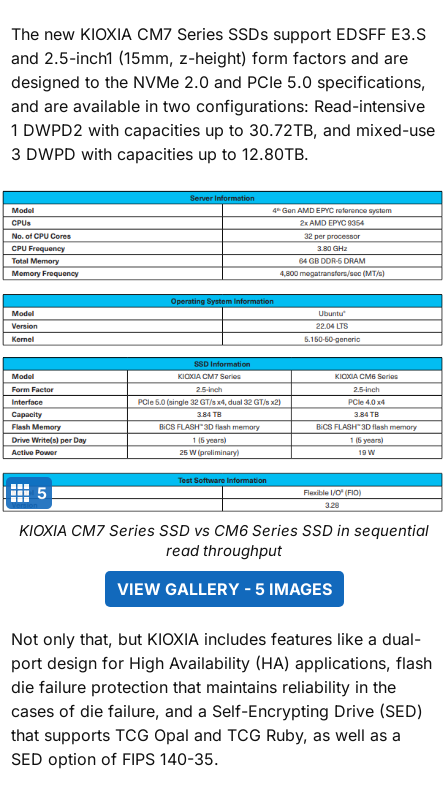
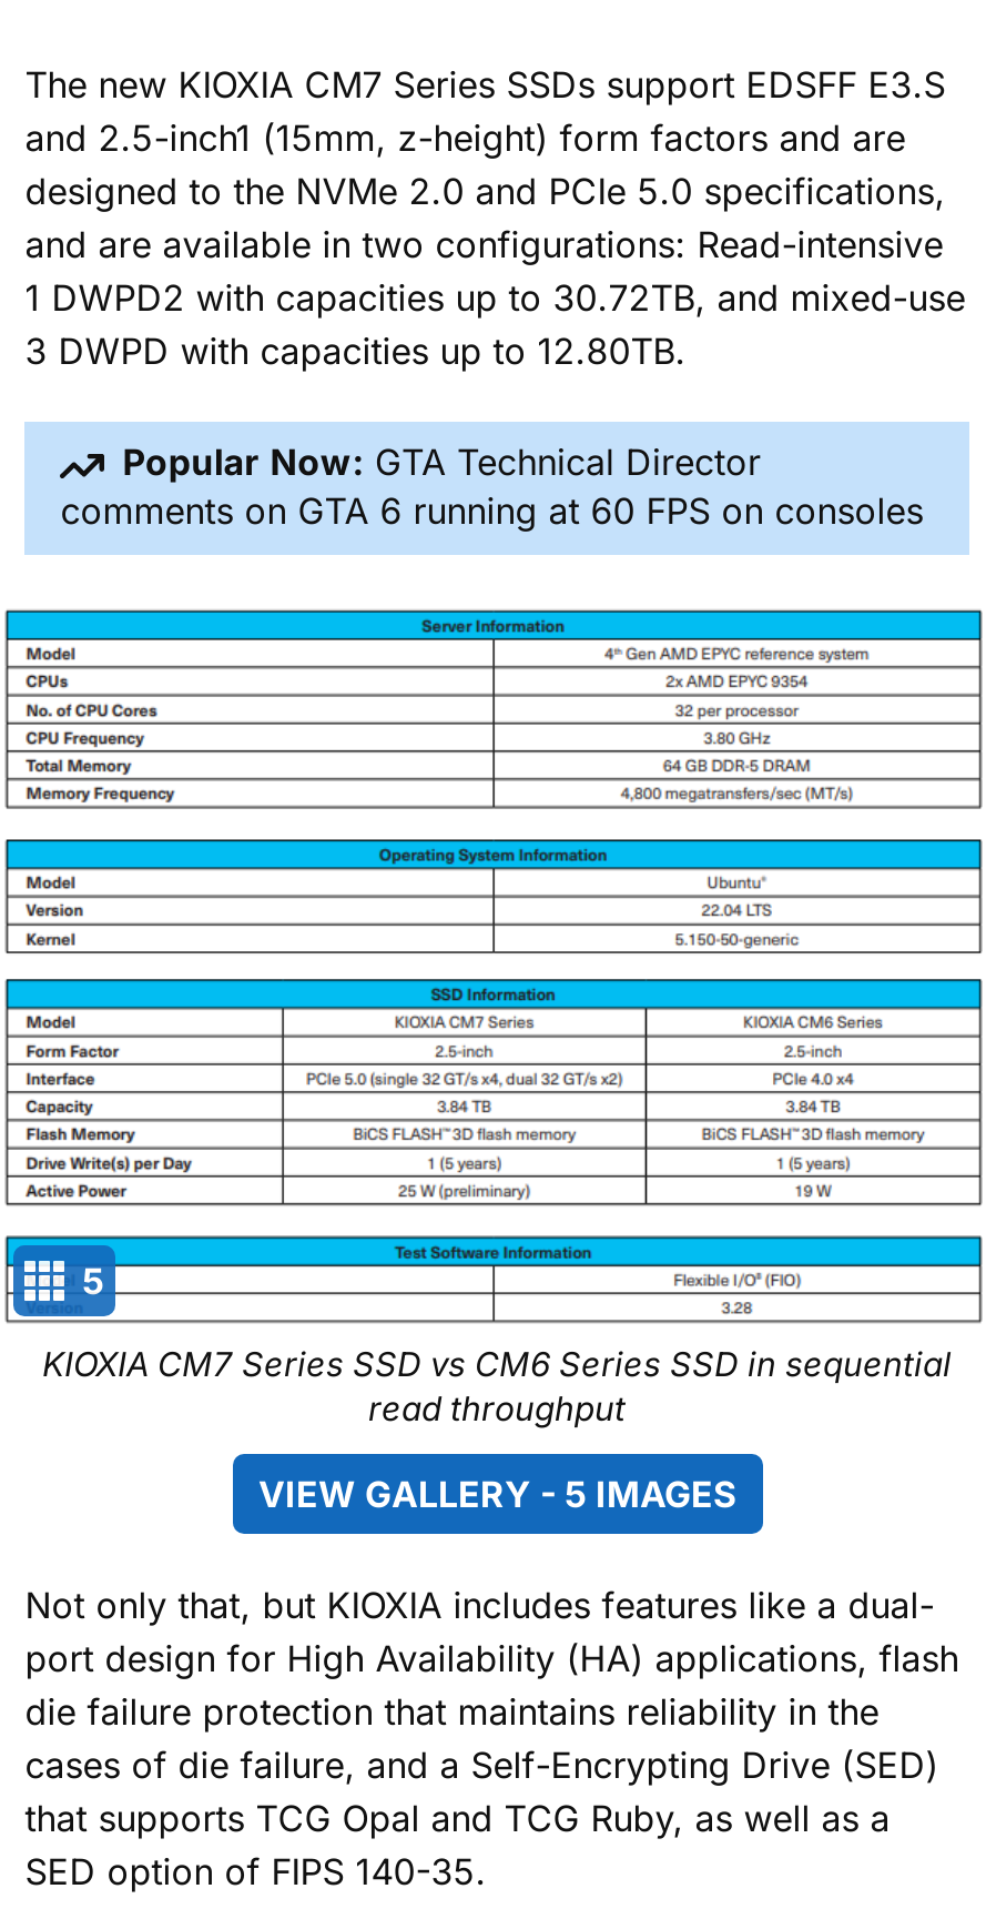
+ Popular Now: GTA Technical Director
+ comments on GTA 6 running at 60 FPS on consoles
